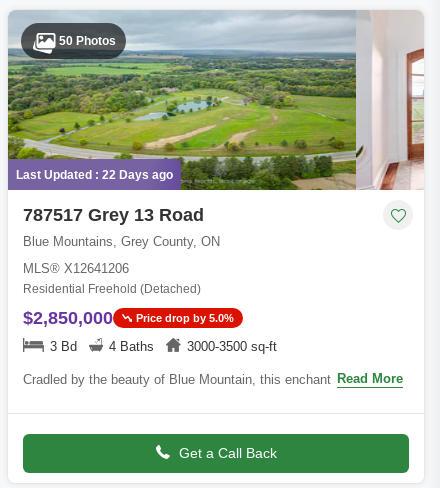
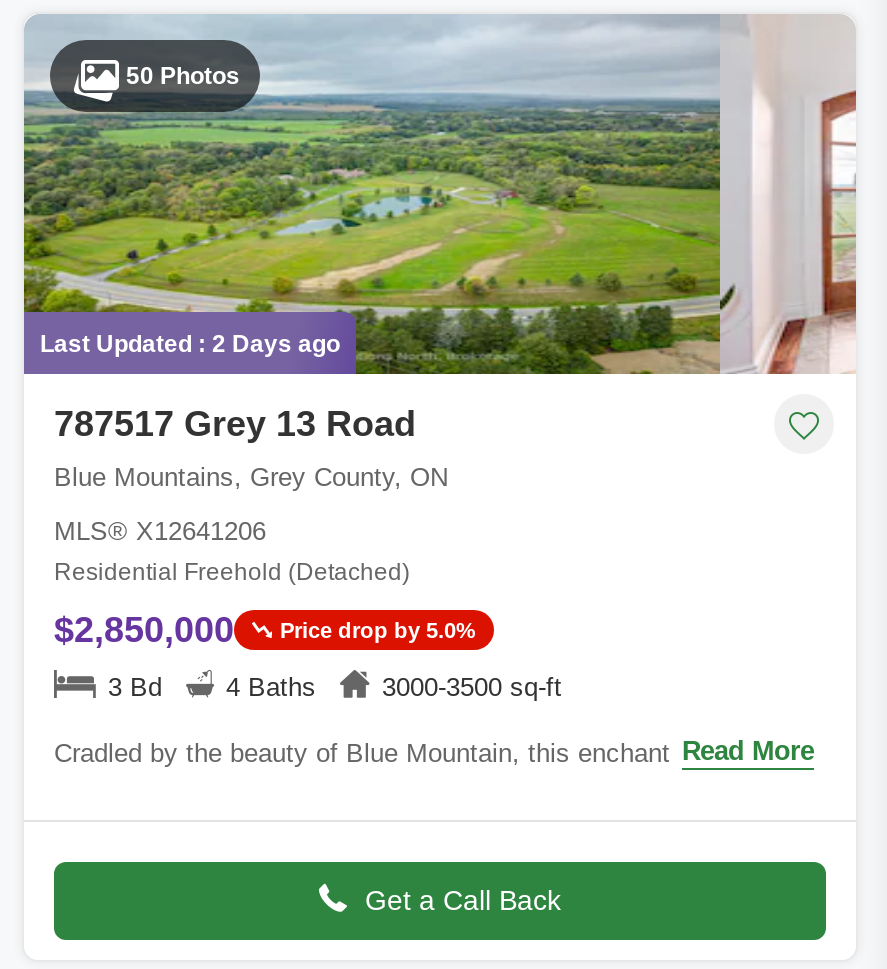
- Last Updated : 22 Days ago
+ Last Updated : 2 Days ago
